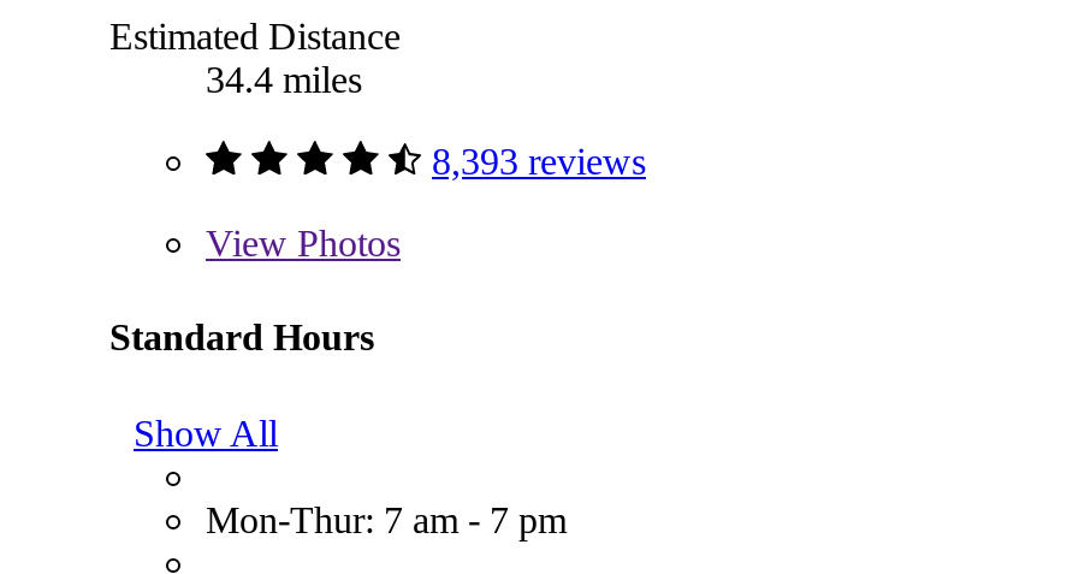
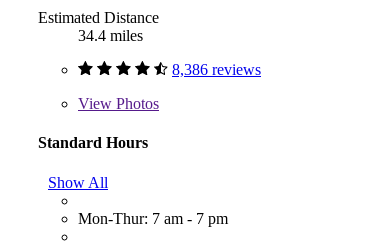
- 8,393 reviews
+ 8,386 reviews
